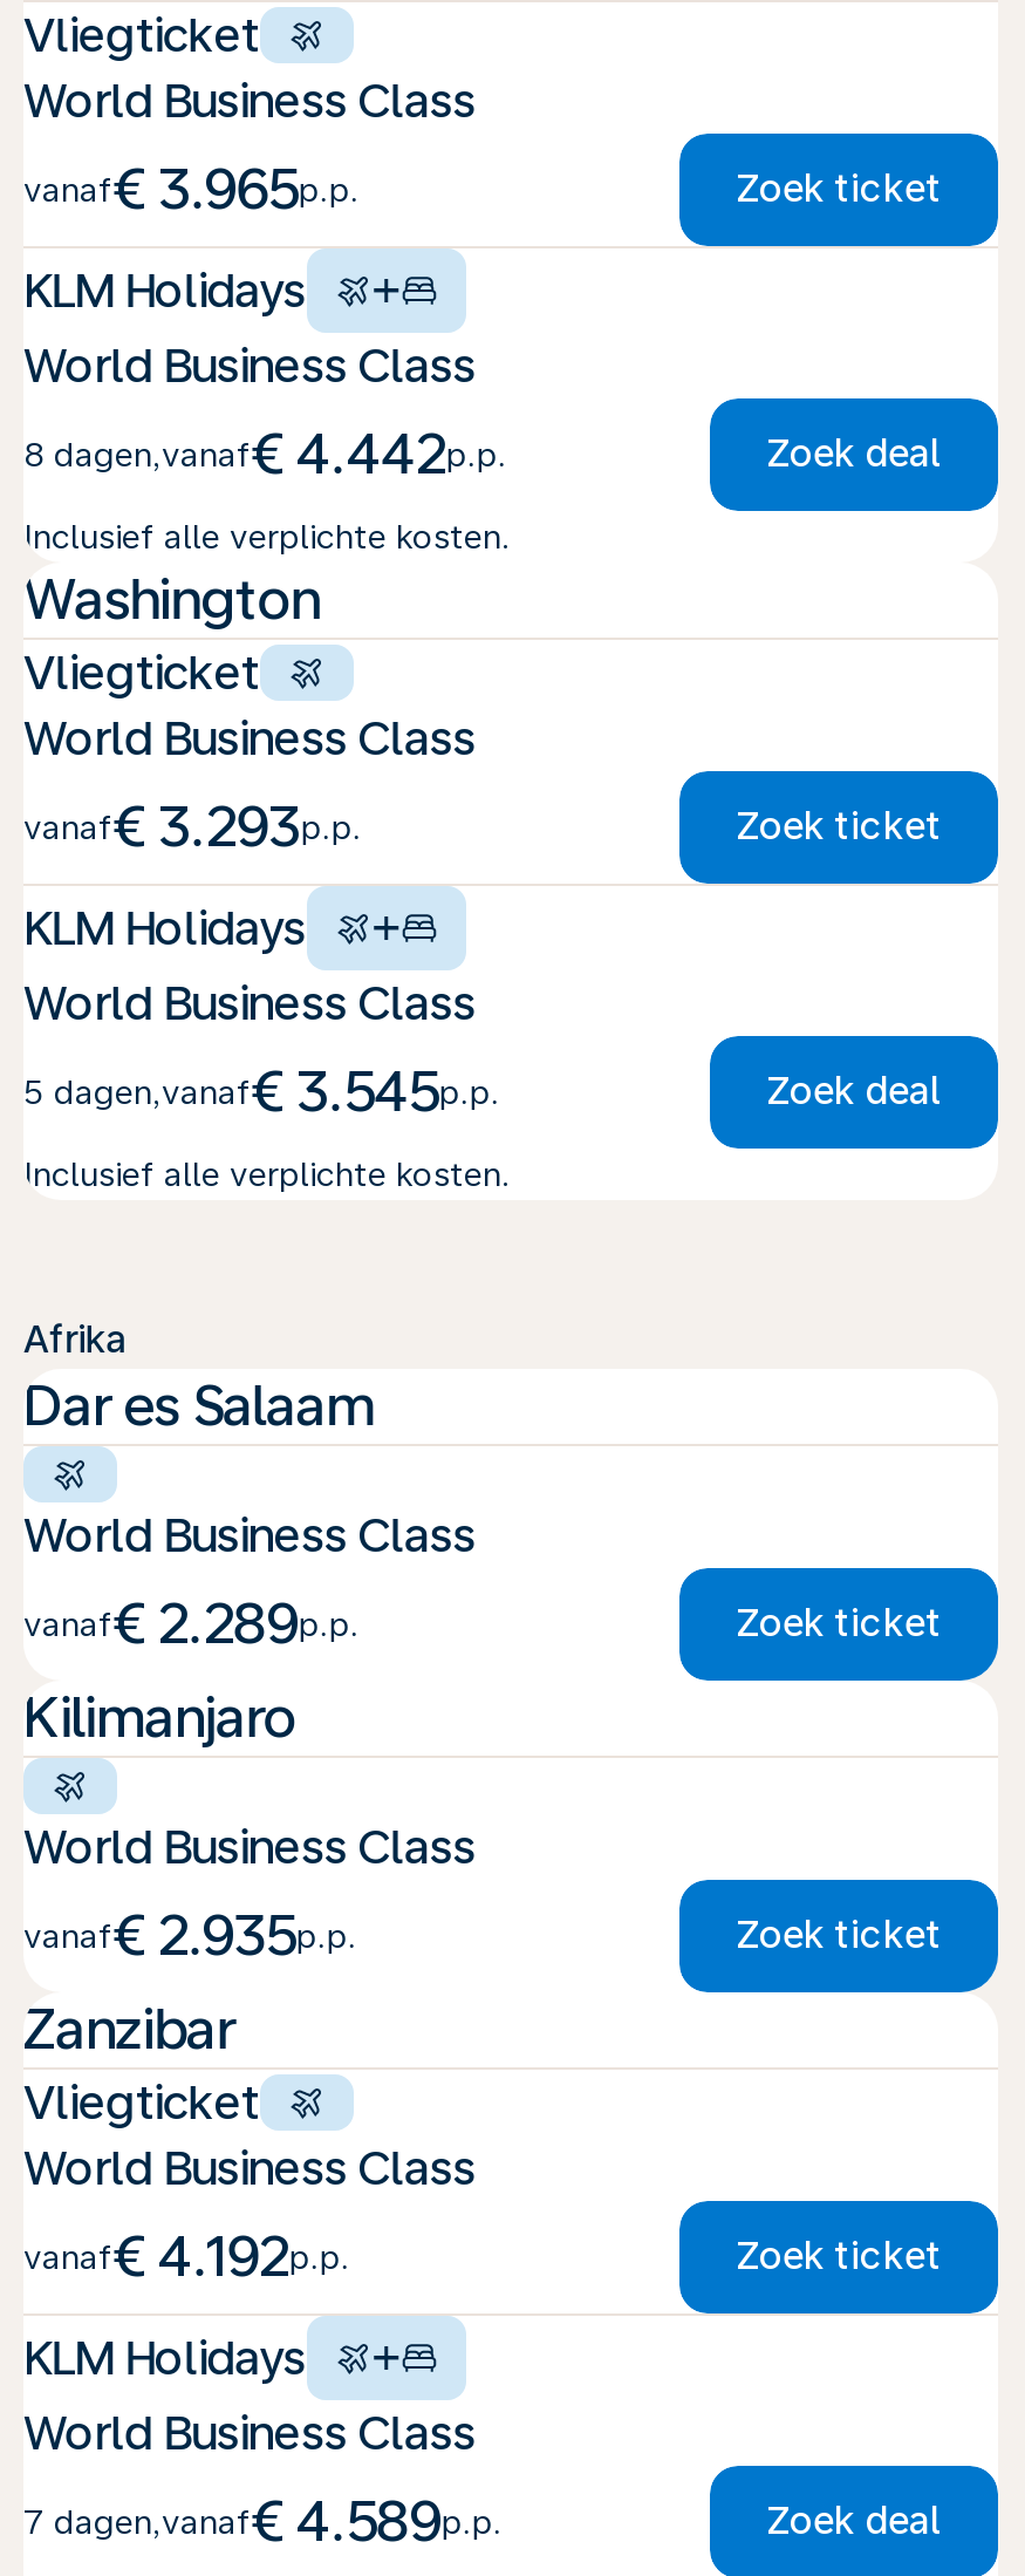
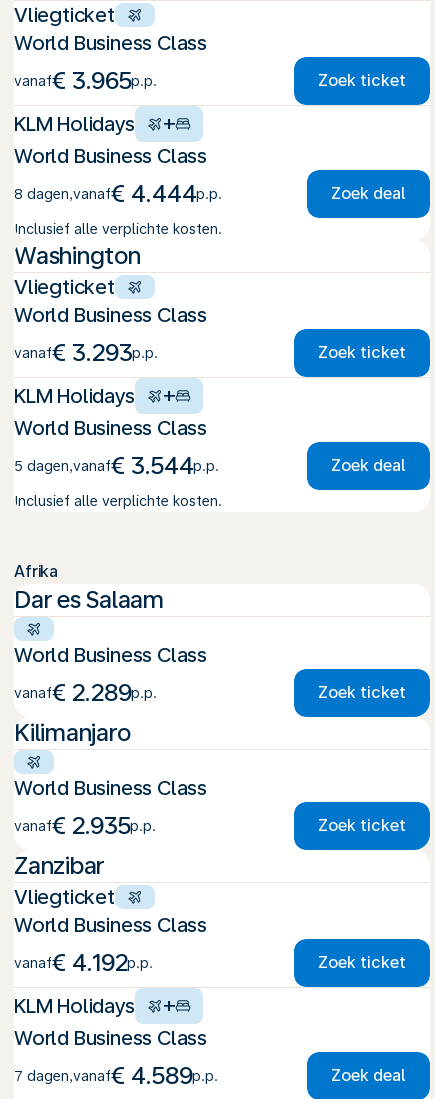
- 8 dagen,vanaf€ 4.442p.p.
+ 8 dagen,vanaf€ 4.444p.p.

- 5 dagen,vanaf€ 3.545p.p.
+ 5 dagen,vanaf€ 3.544p.p.
